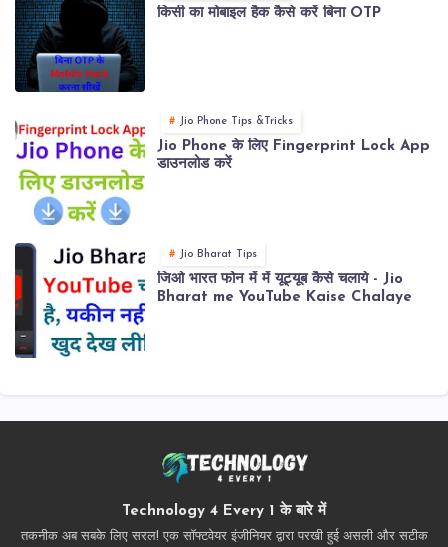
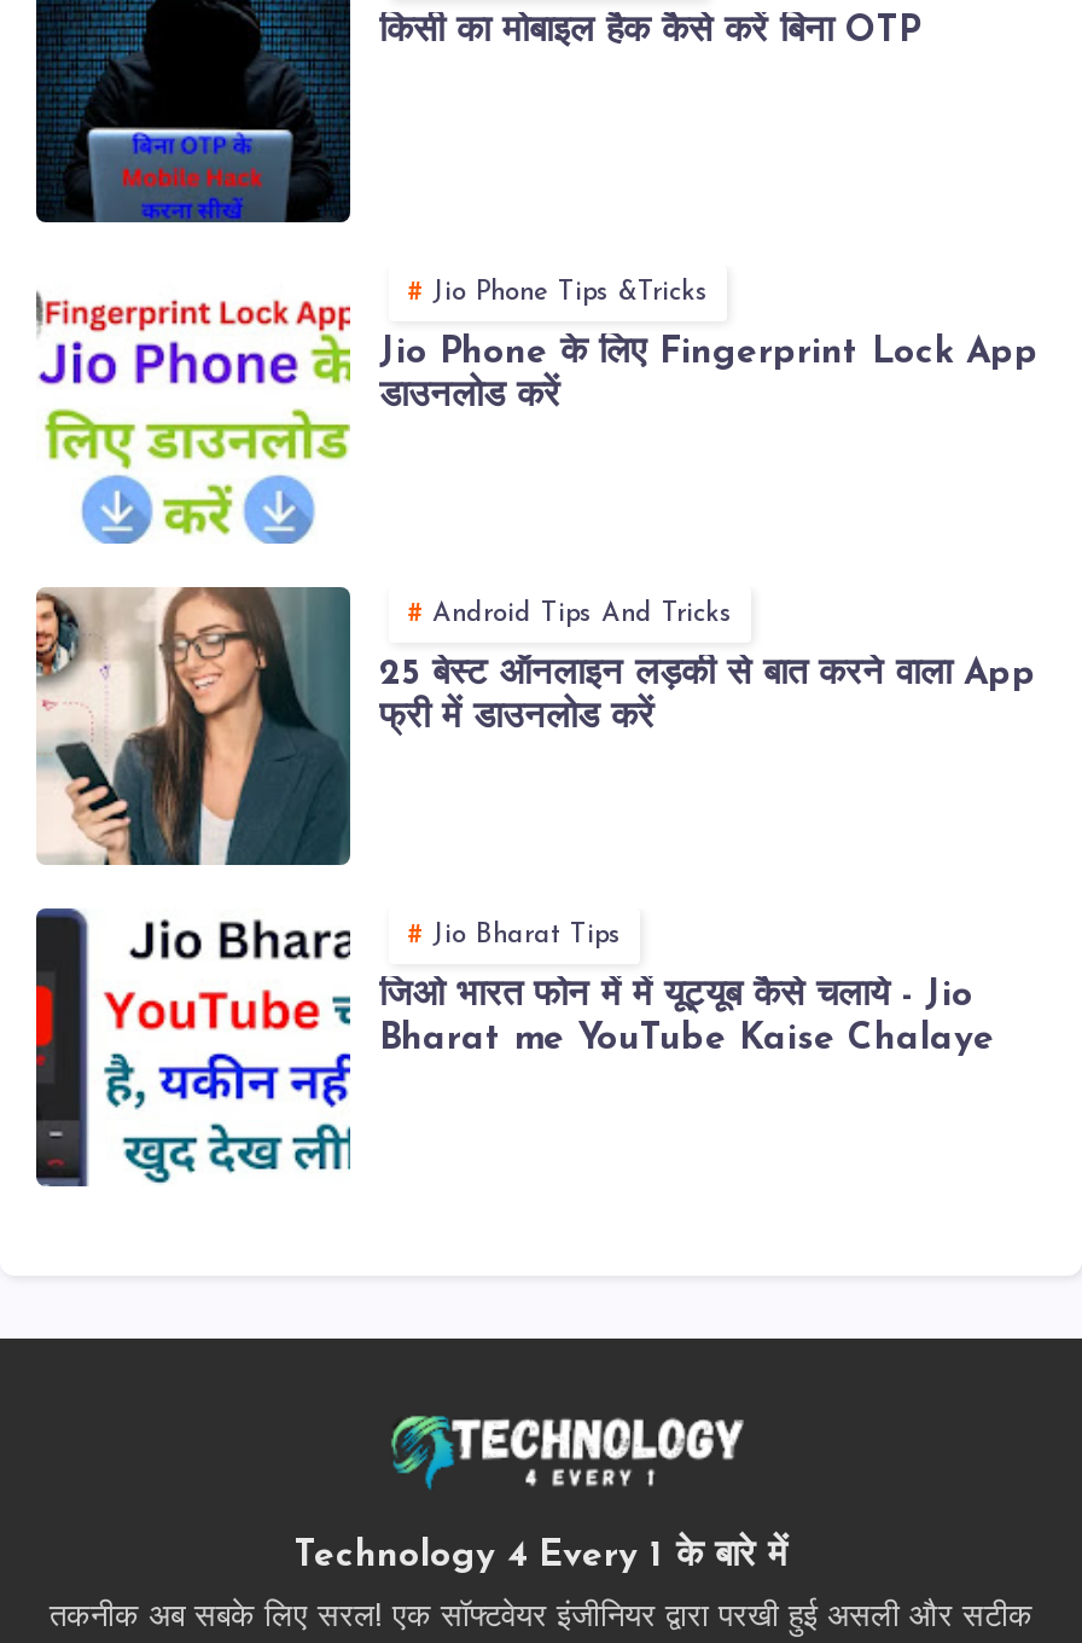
+ [image]
+ Android Tips And Tricks
+ 25 बेस्ट ऑनलाइन लड़की से बात करने वाला App
+ फ्री में डाउनलोड करें
